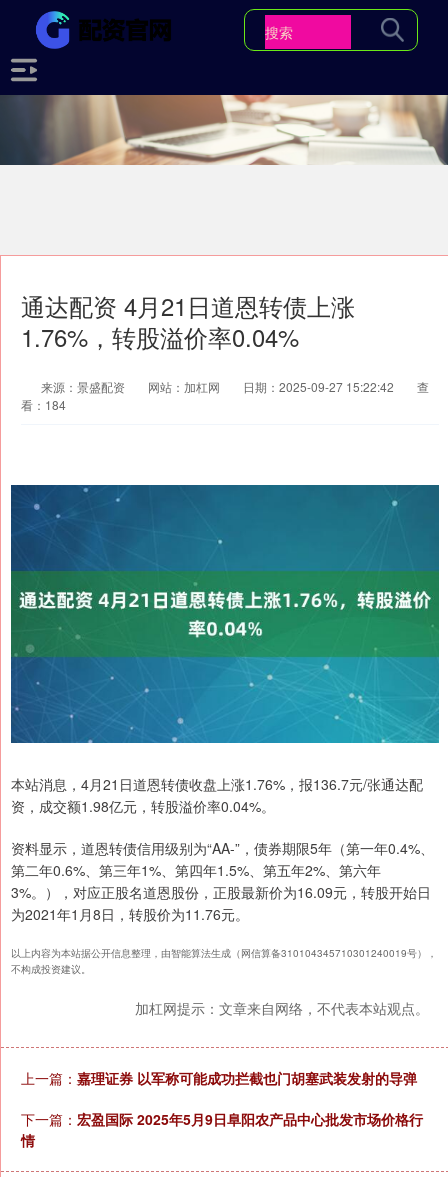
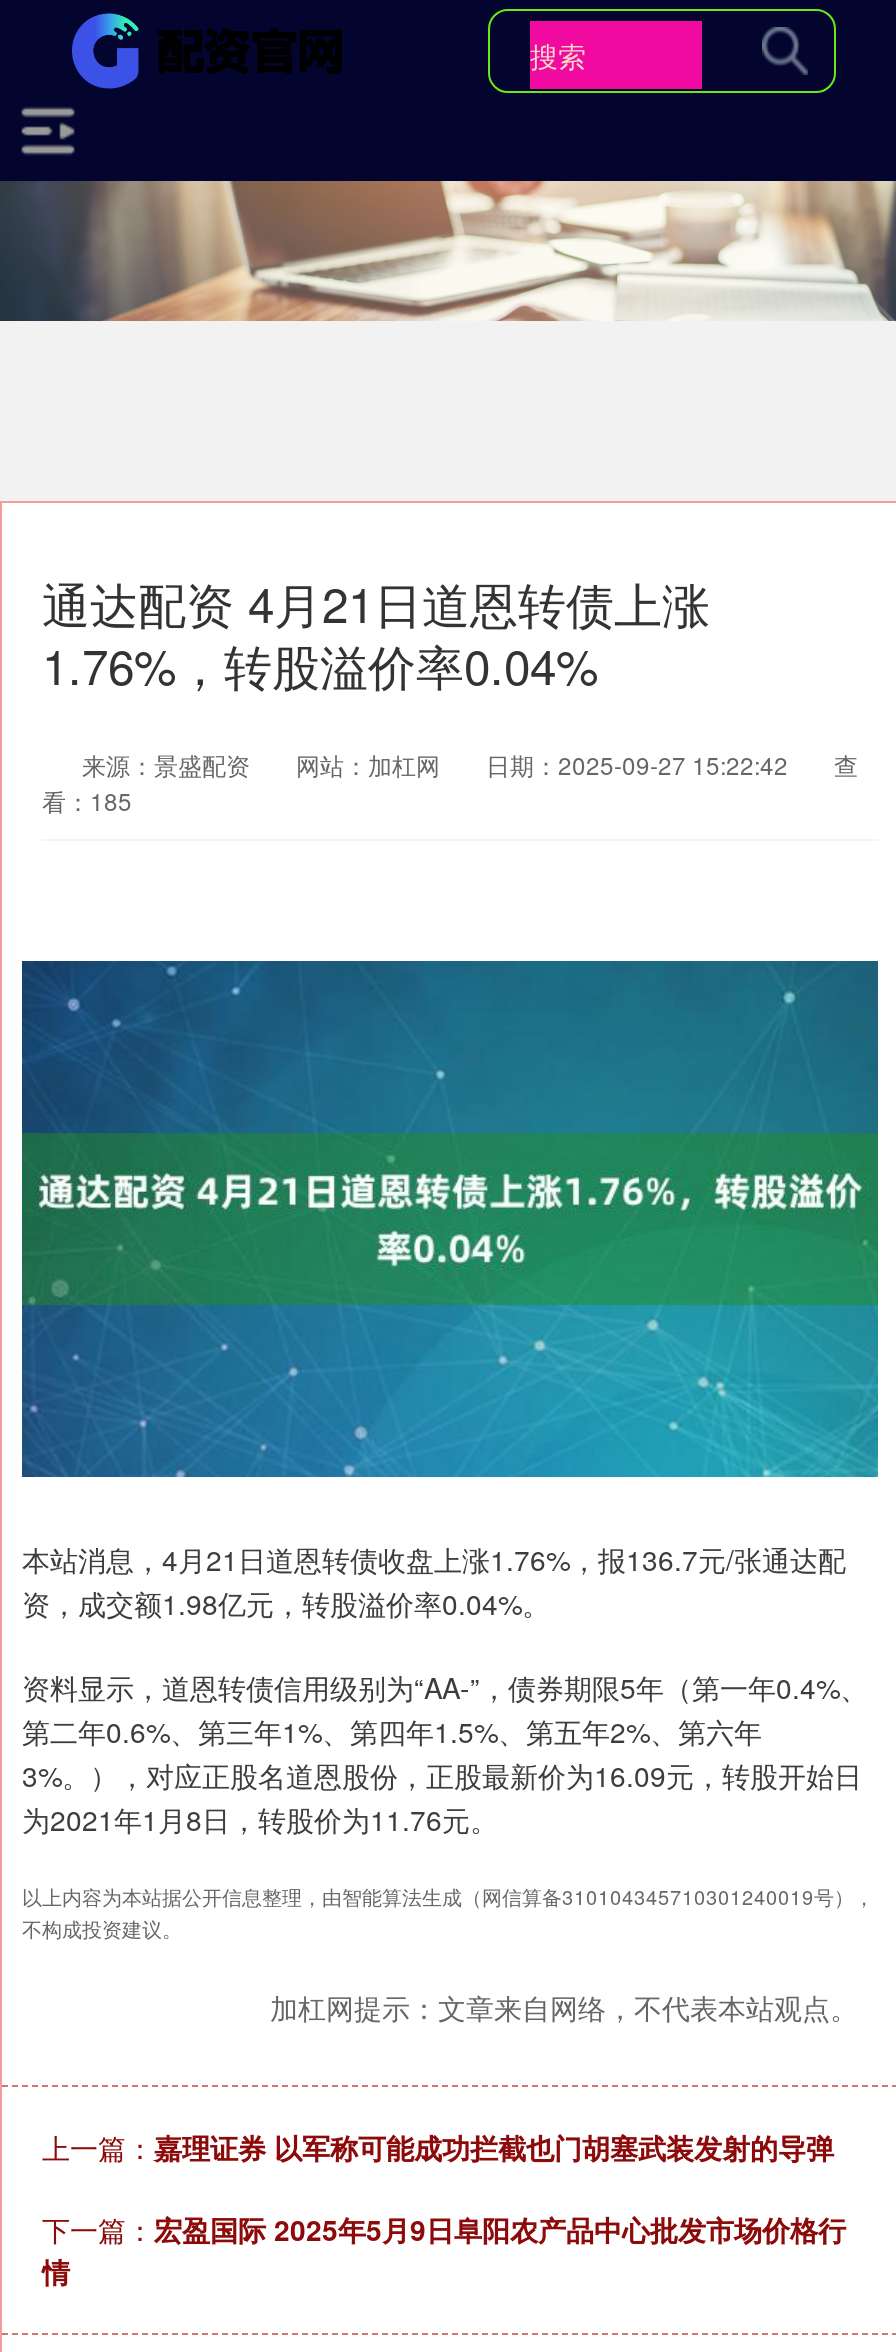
- 看：184
+ 看：185
